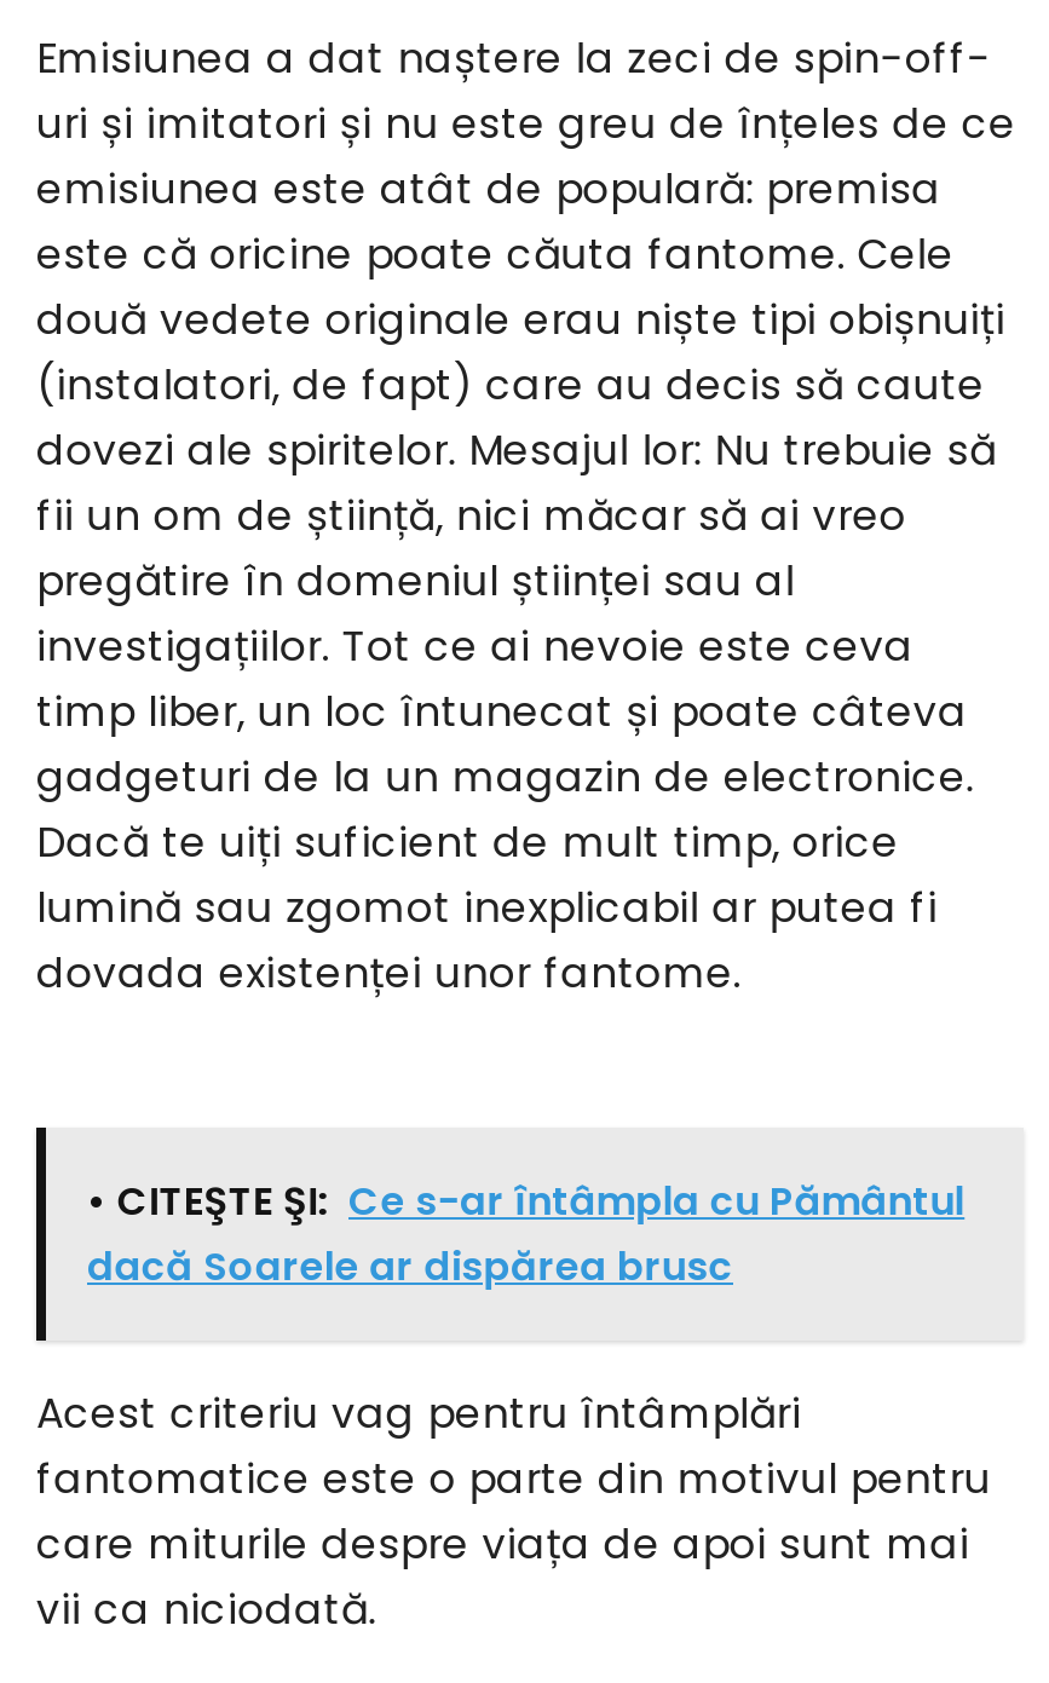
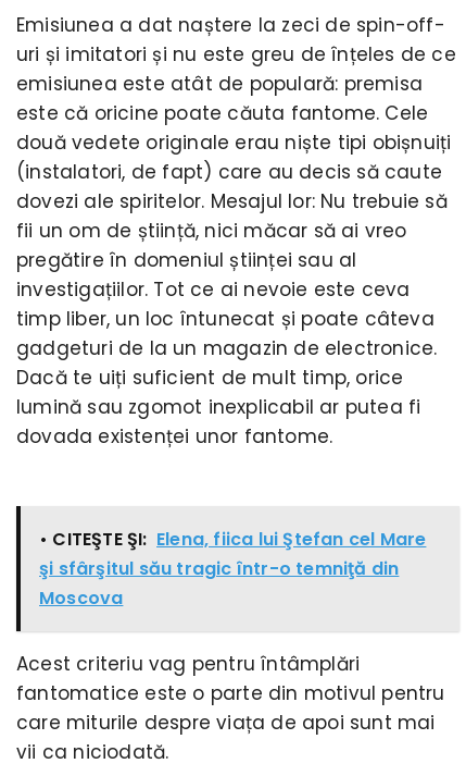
- • CITEŞTE ŞI: Ce s-ar întâmpla cu Pământul
- dacă Soarele ar dispărea brusc
+ • CITEŞTE ŞI: Elena, fiica lui Ştefan cel Mare
+ şi sfârşitul său tragic într-o temniţă din
+ Moscova
